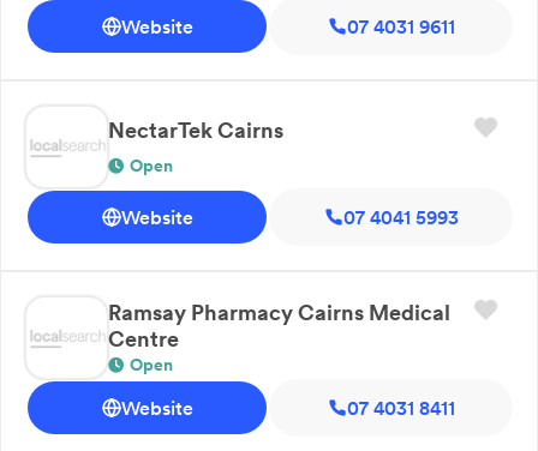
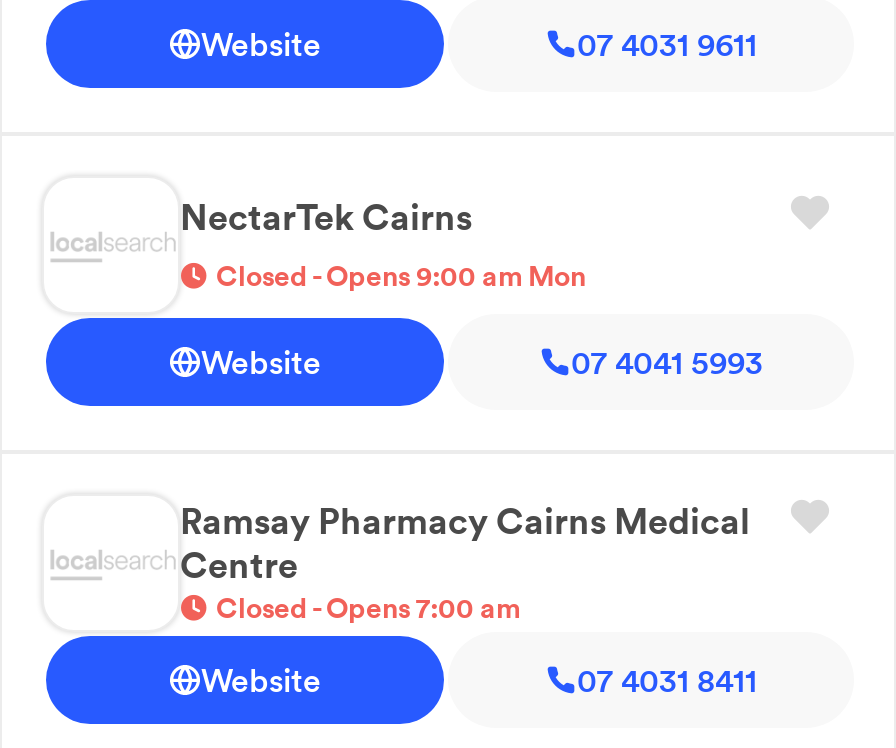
- Open
+ Closed - Opens 9:00 am Mon

- Open
+ Closed - Opens 7:00 am
